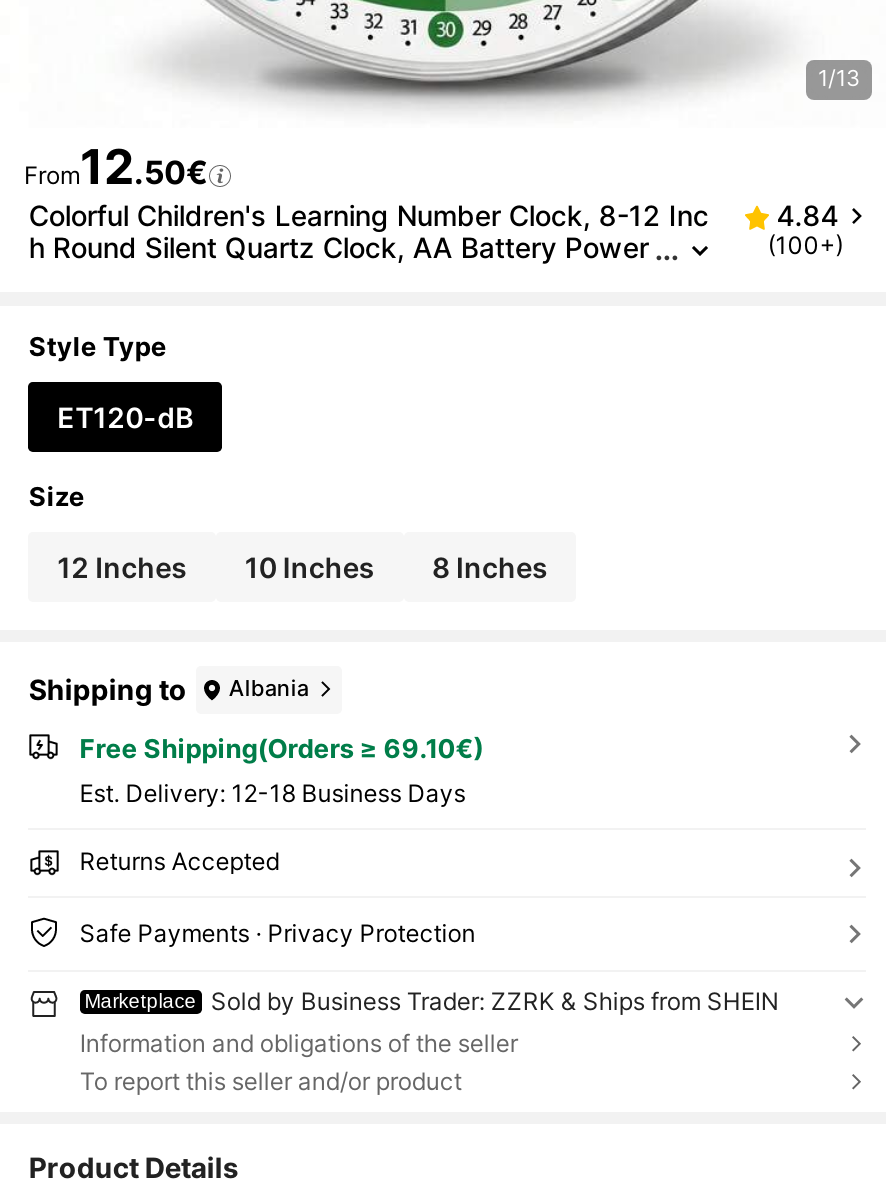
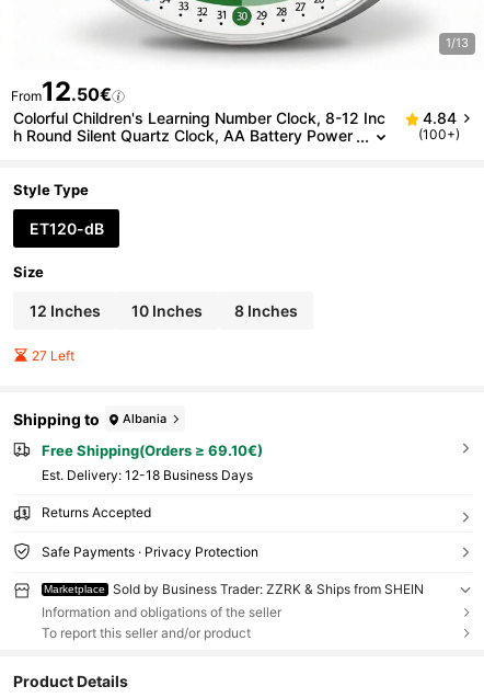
+ 27 Left
